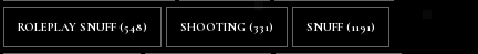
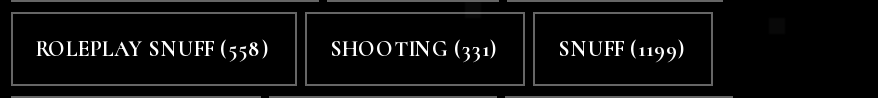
- ROLEPLAY SNUFF (548)
+ ROLEPLAY SNUFF (558)

- SNUFF (1191)
+ SNUFF (1199)
